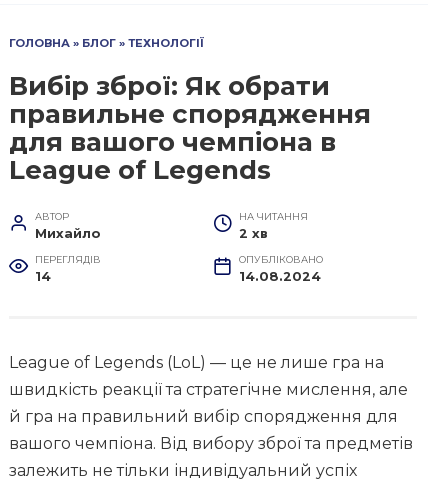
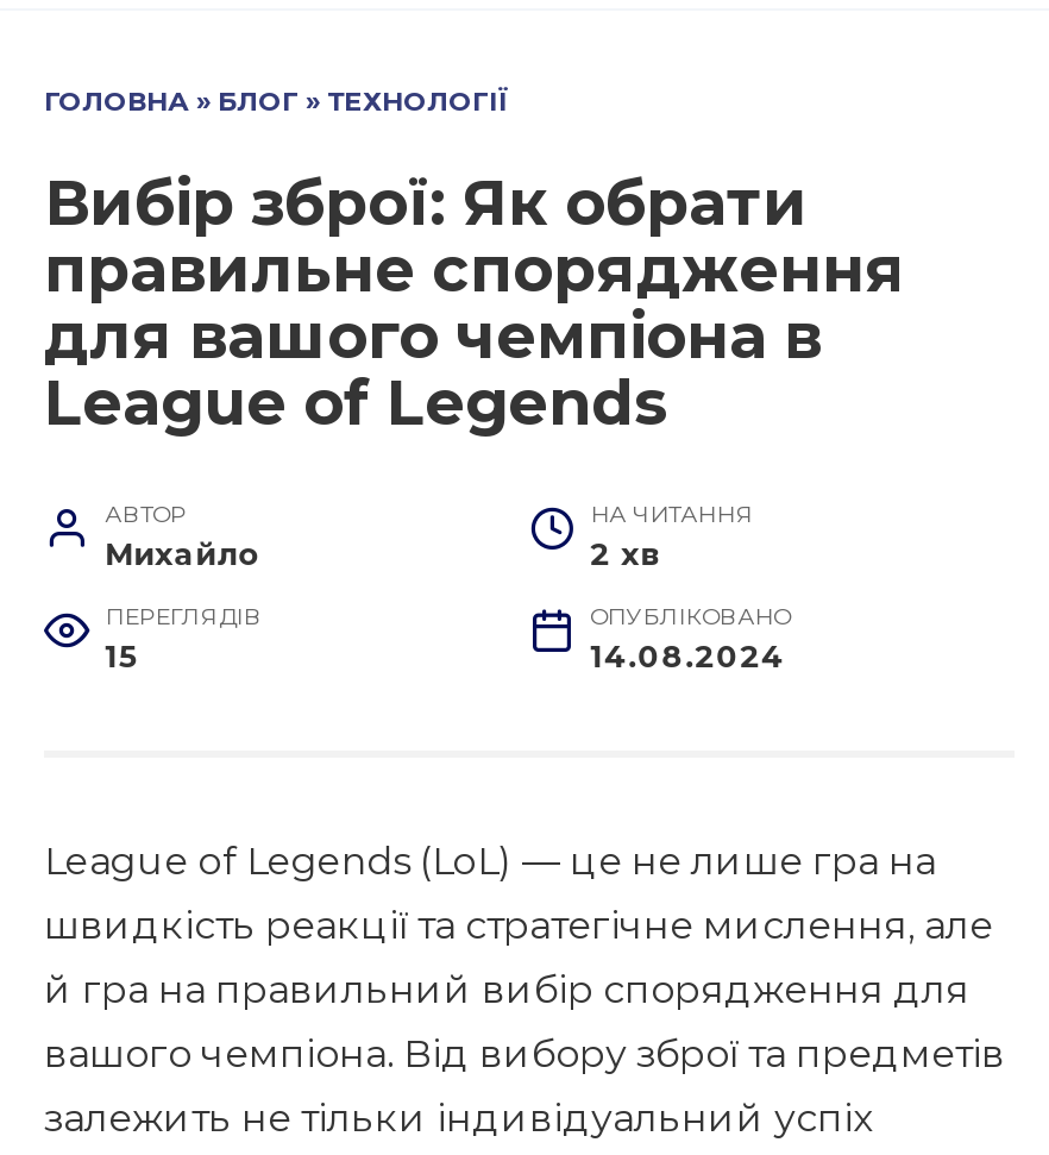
- 14
+ 15
